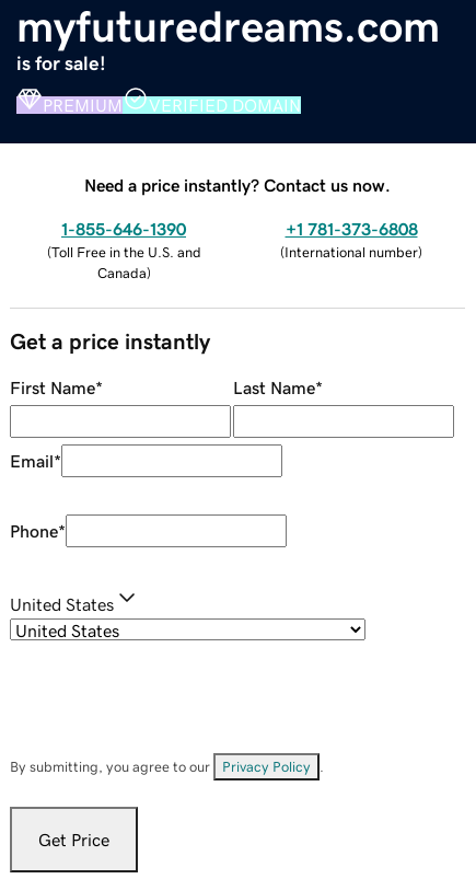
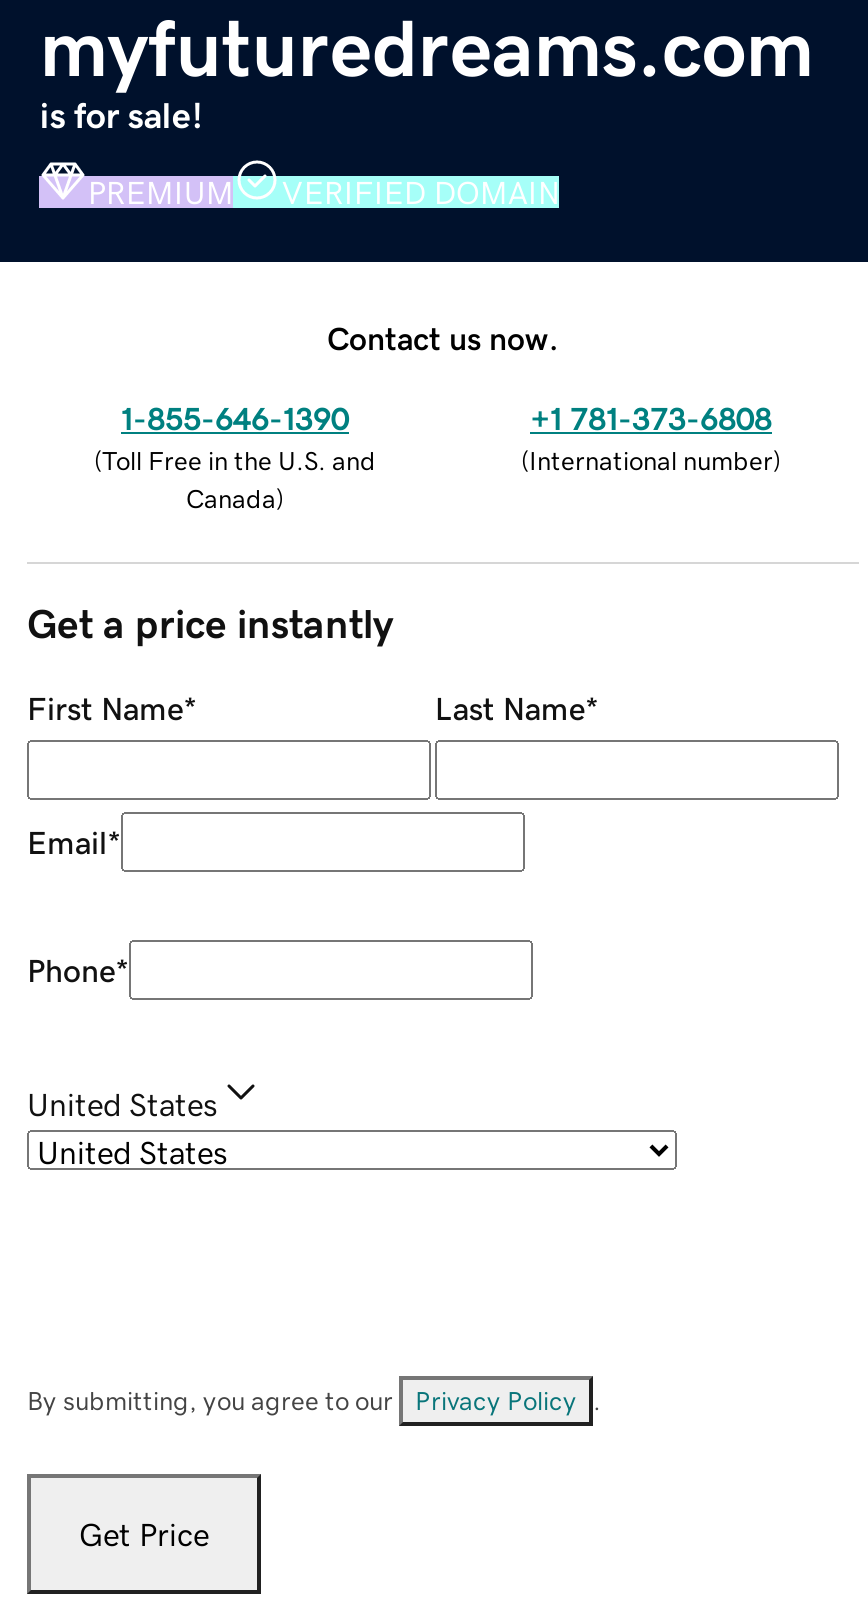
- Need a price instantly? Contact us now.
+ Contact us now.
